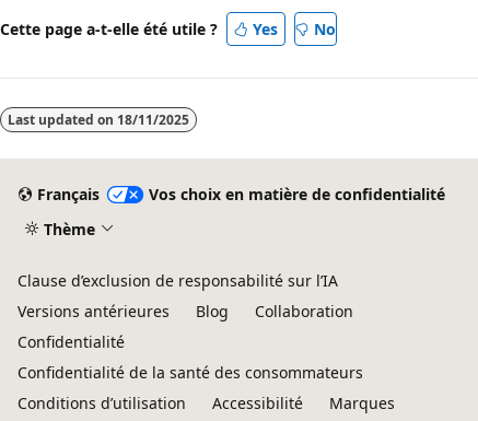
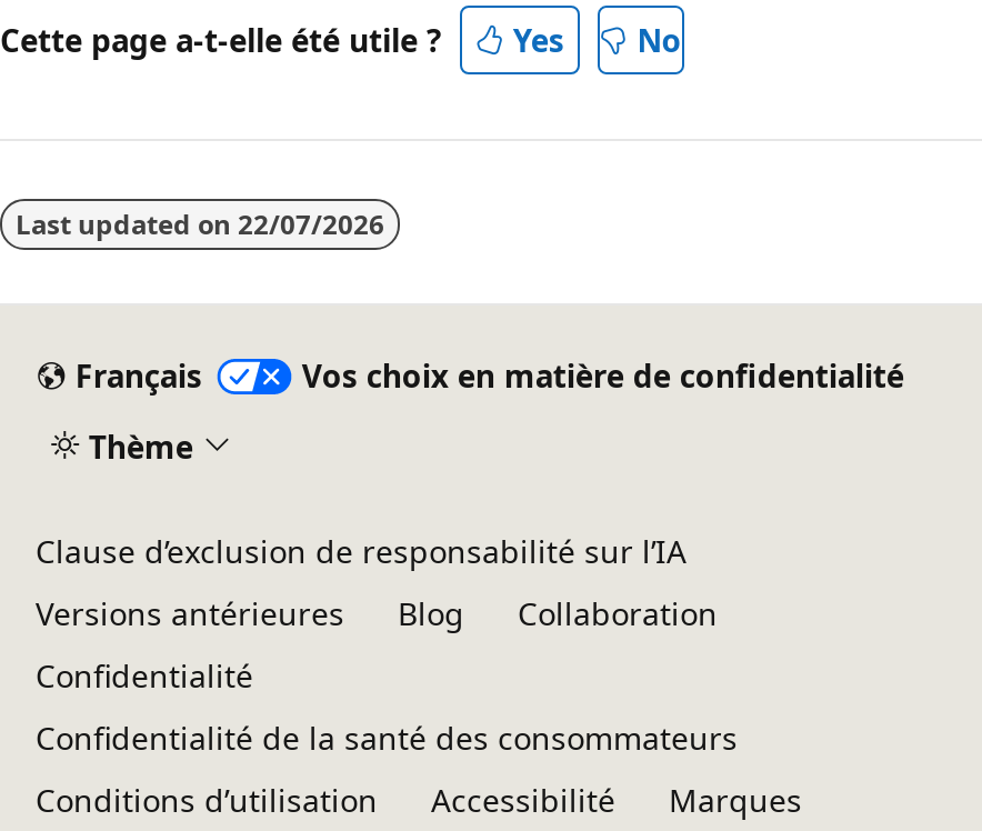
- Last updated on 18/11/2025
+ Last updated on 22/07/2026
